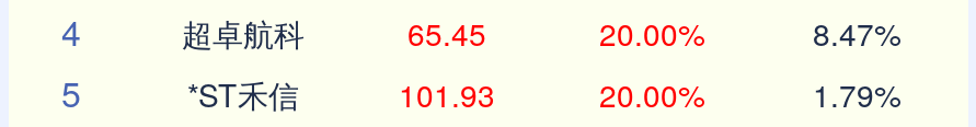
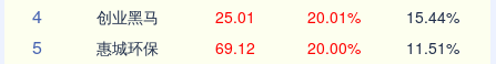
- 超卓航科
- 65.45
- 20.00%
- 8.47%
+ 创业黑马
+ 25.01
+ 20.01%
+ 15.44%

- *ST禾信
- 101.93
+ 惠城环保
+ 69.12

- 1.79%
+ 11.51%
